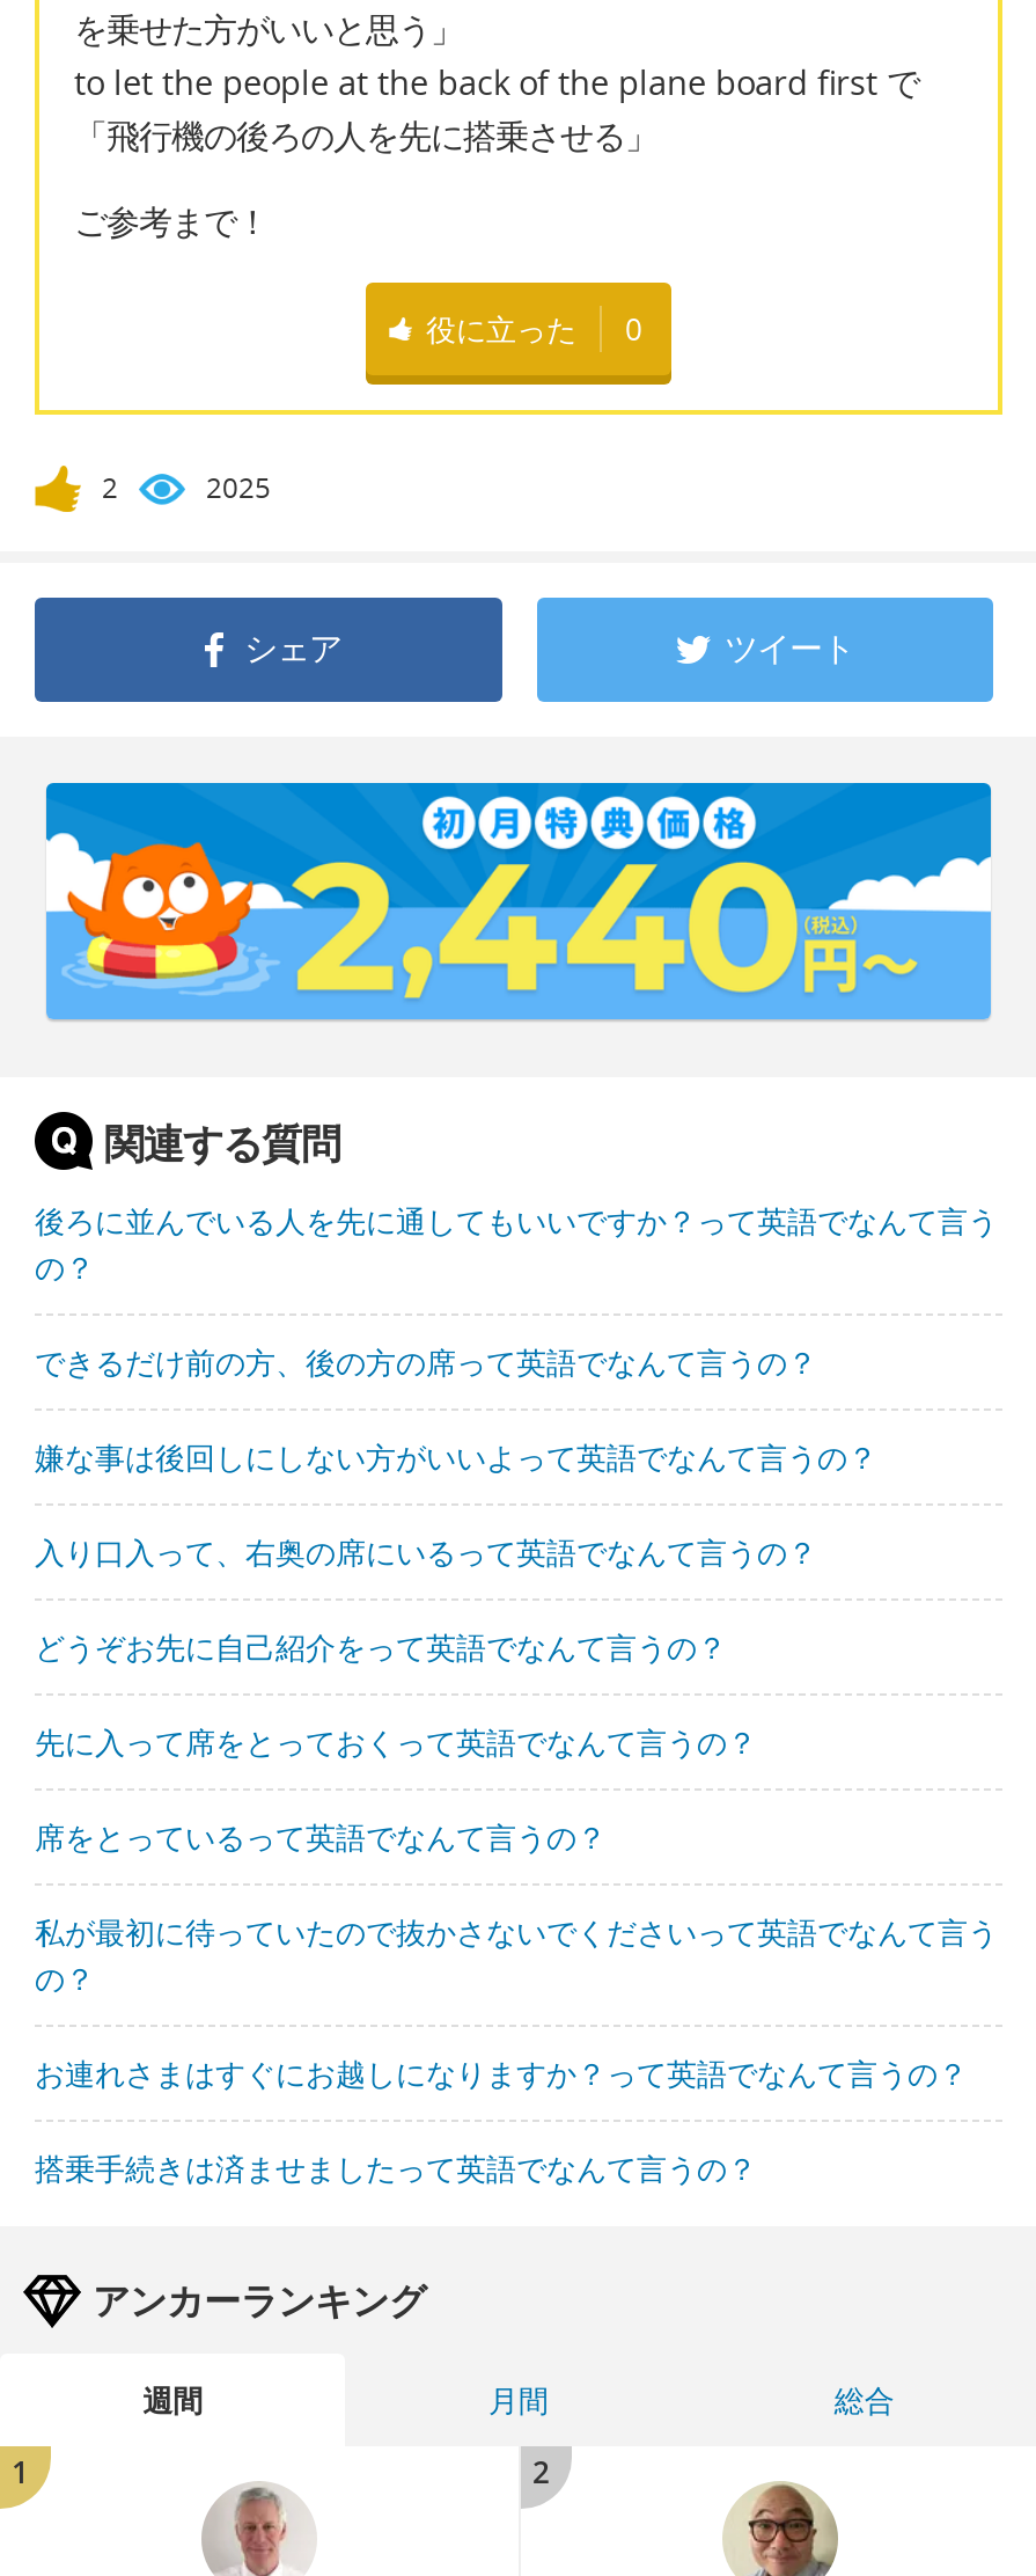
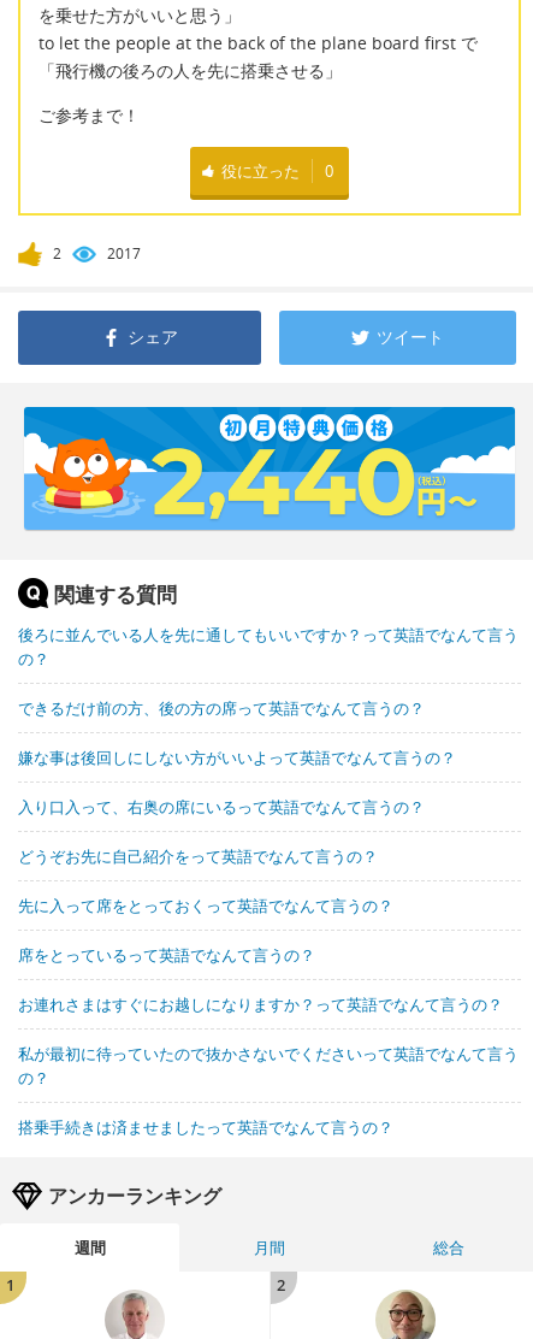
- 2025
+ 2017

moved down: 私が最初に待っていたので抜かさないでくださいって英語でなんて言う | の？

moved up: お連れさまはすぐにお越しになりますか？って英語でなんて言うの？
